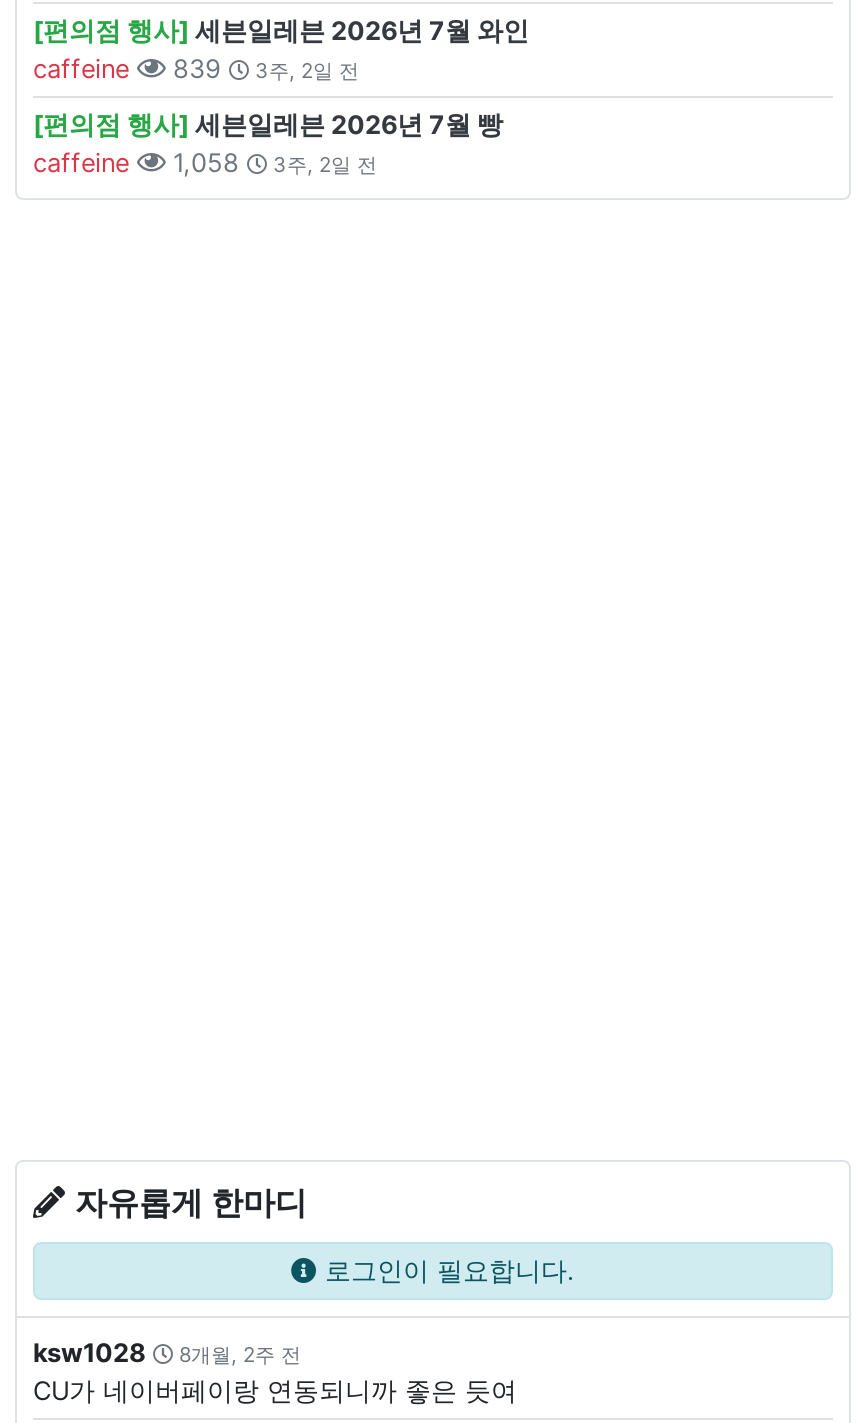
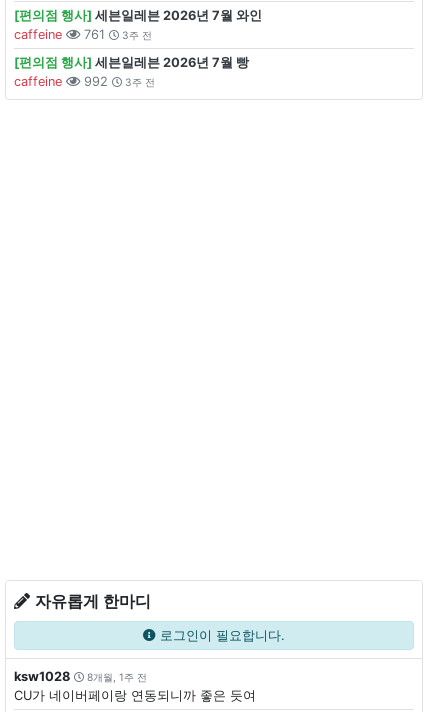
- 839
- 3주, 2일 전
+ 761
+ 3주 전

- 1,058
- 3주, 2일 전
+ 992
+ 3주 전

- ksw1028 8개월, 2주 전
+ ksw1028 8개월, 1주 전
